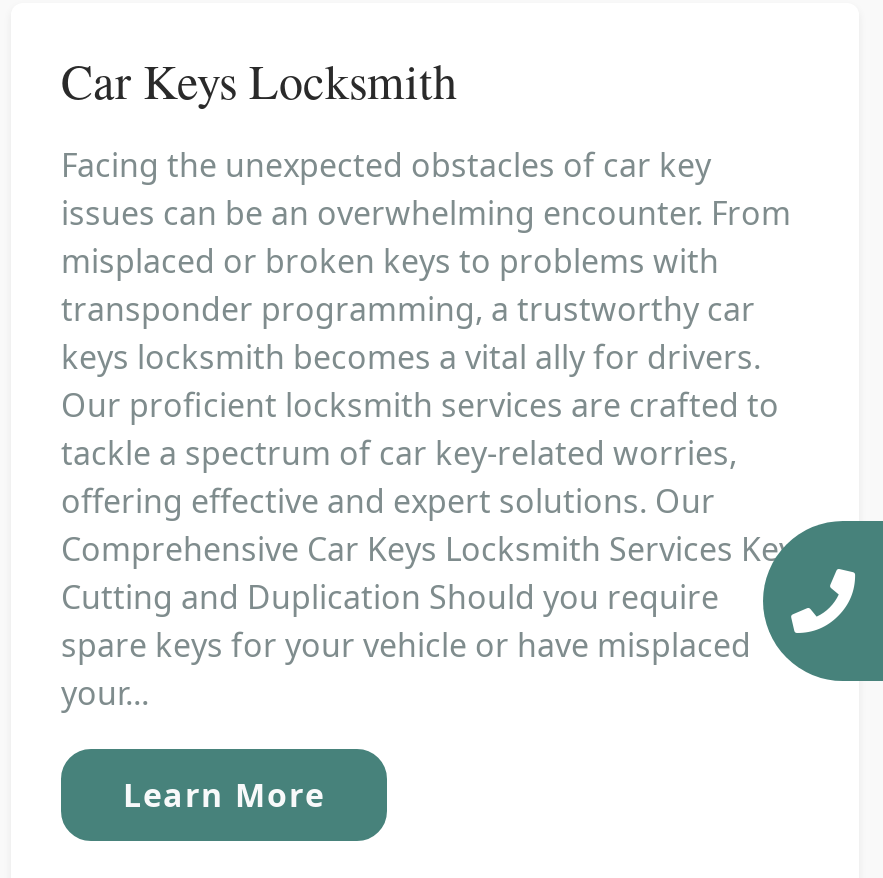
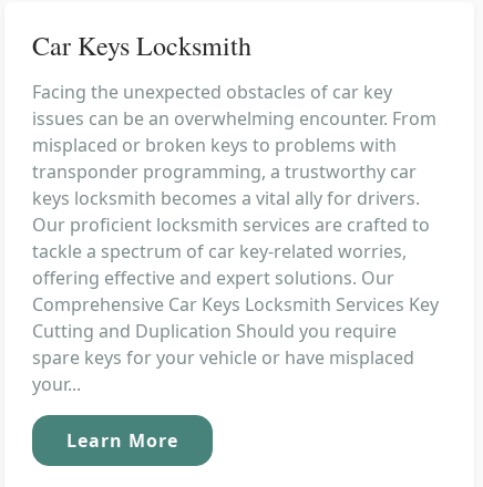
- [image]
